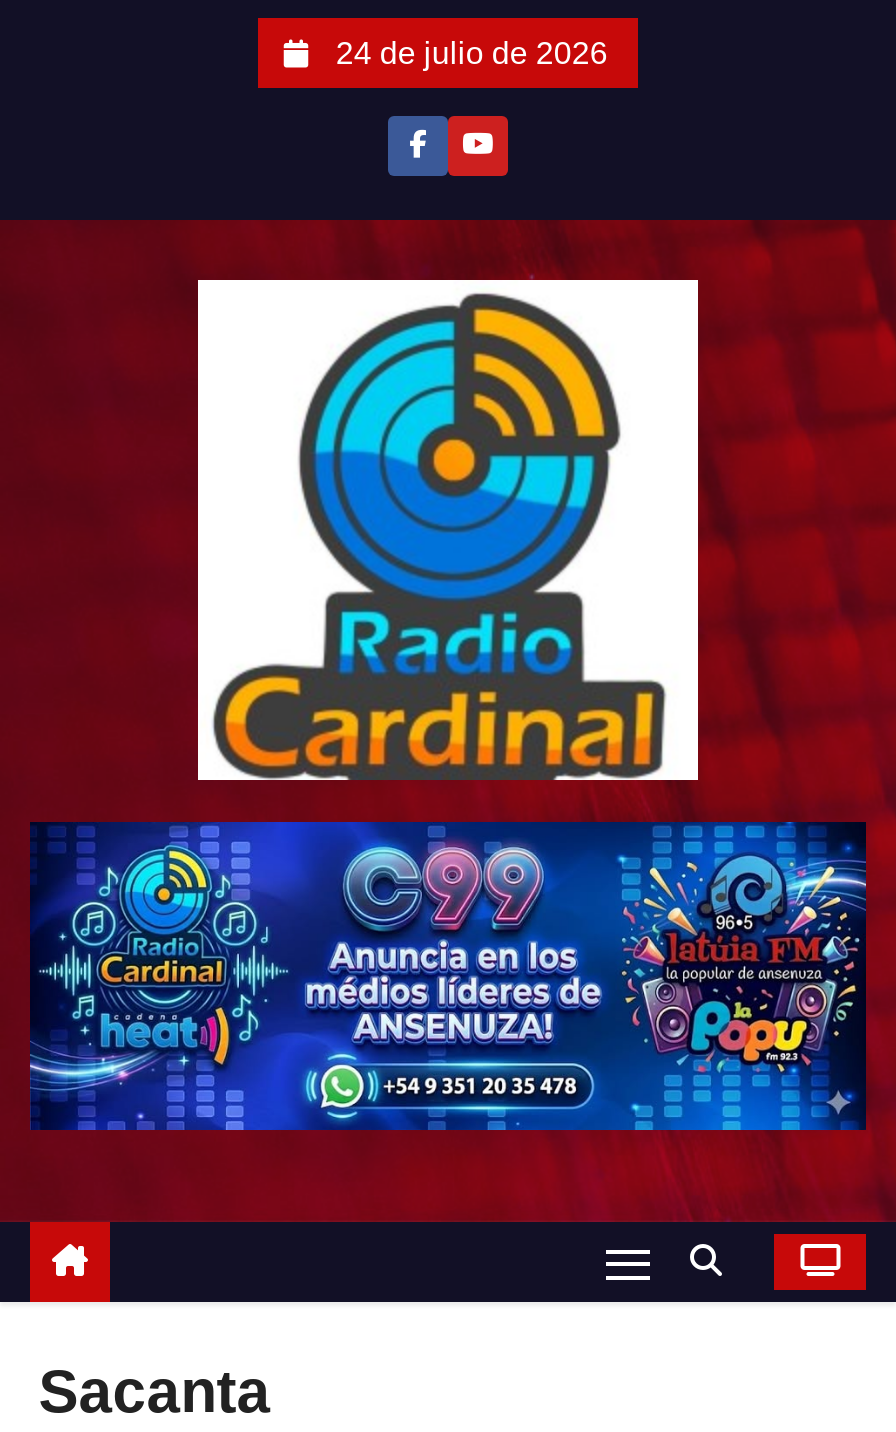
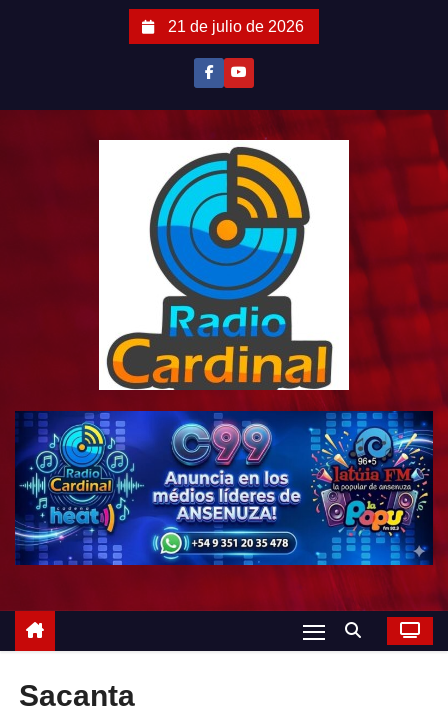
- 24 de julio de 2026
+ 21 de julio de 2026
